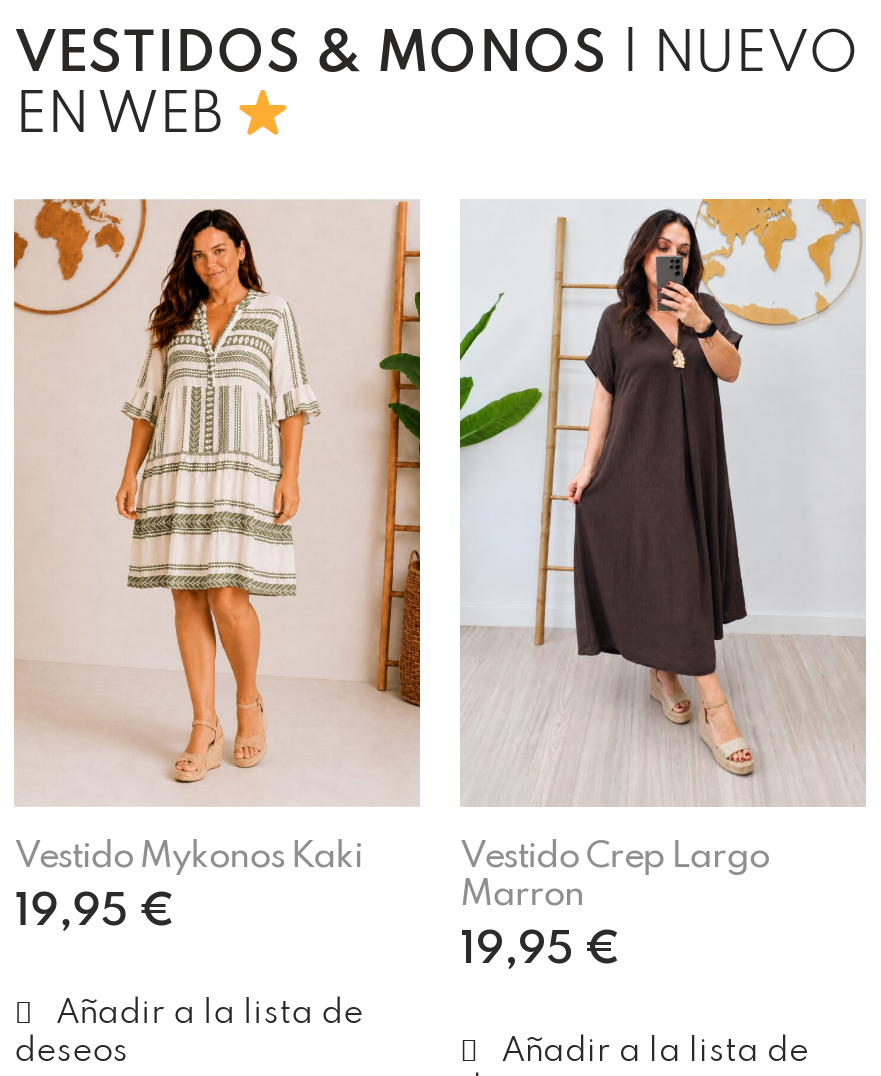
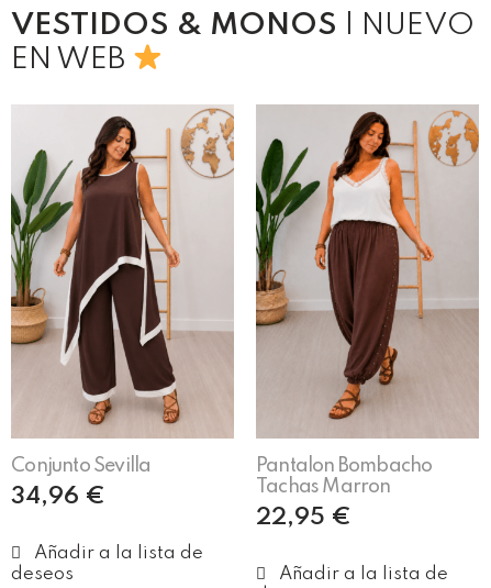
- [image]
- Vestido Mykonos Kaki
- 19,95 €
+ [image]
+ Conjunto Sevilla
+ 34,96 €

- [image]
- Vestido Crep Largo
- Marron
- 19,95 €
+ [image]
+ Pantalon Bombacho
+ Tachas Marron
+ 22,95 €
